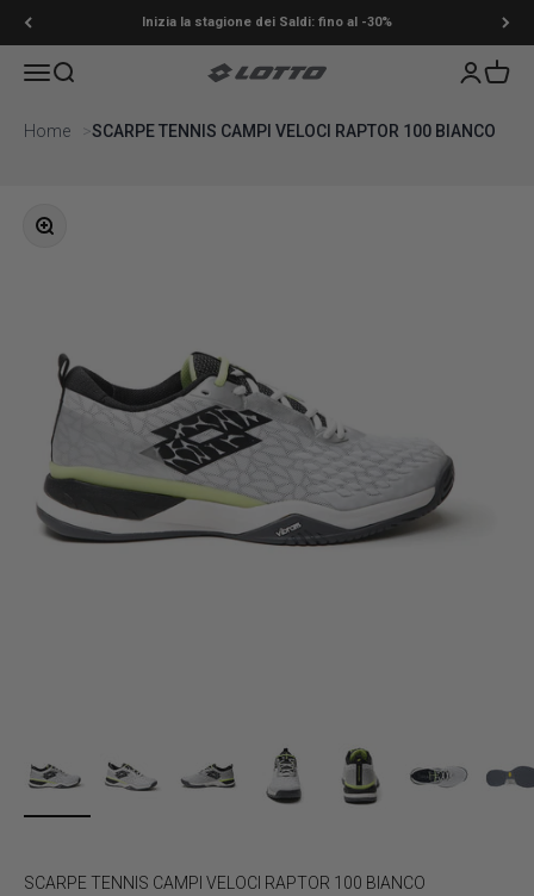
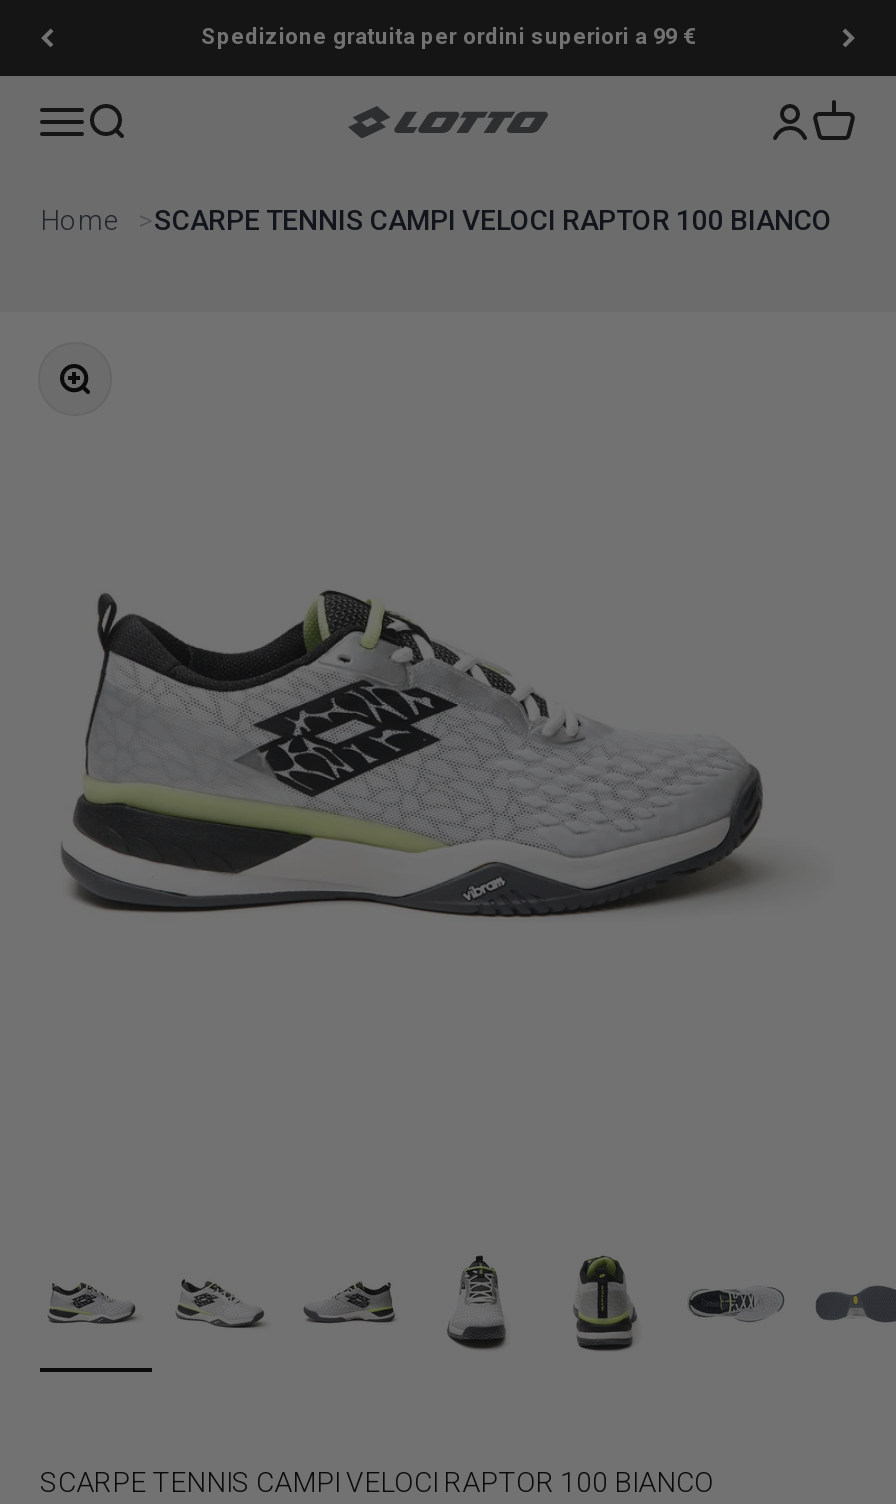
- Inizia la stagione dei Saldi: fino al -30%
+ Spedizione gratuita per ordini superiori a 99 €
